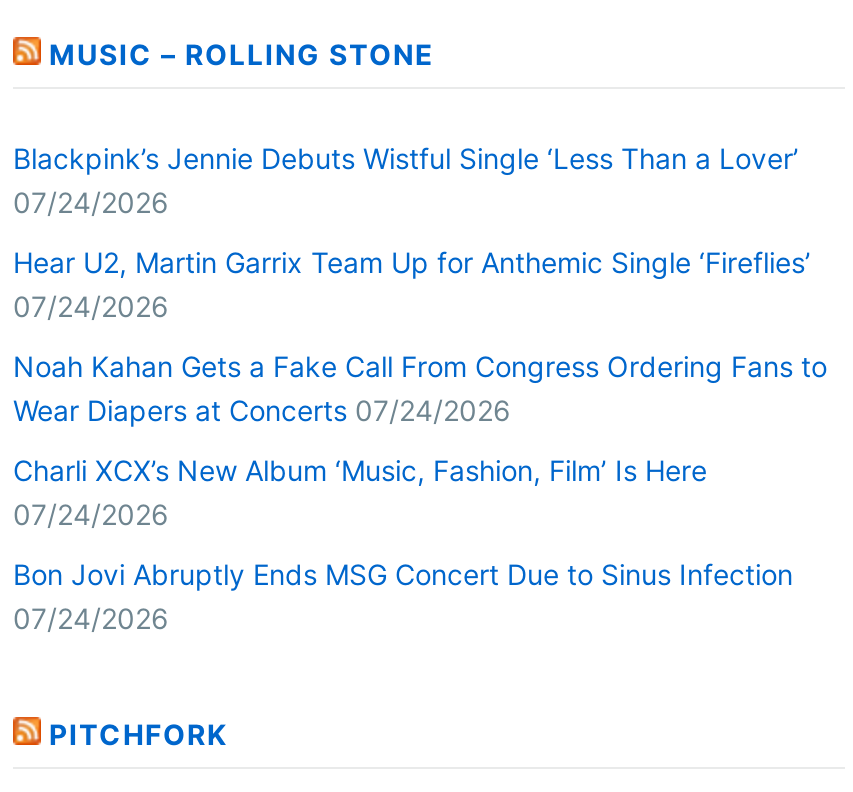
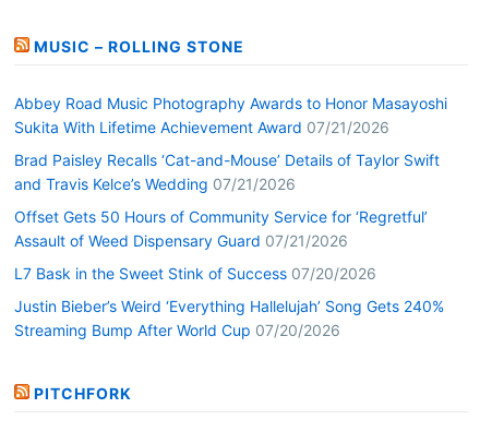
- Blackpink’s Jennie Debuts Wistful Single ‘Less Than a Lover’
- 07/24/2026
+ Abbey Road Music Photography Awards to Honor Masayoshi
+ Sukita With Lifetime Achievement Award 07/21/2026

- Hear U2, Martin Garrix Team Up for Anthemic Single ‘Fireflies’
- 07/24/2026
+ Brad Paisley Recalls ‘Cat-and-Mouse’ Details of Taylor Swift
+ and Travis Kelce’s Wedding 07/21/2026

- Noah Kahan Gets a Fake Call From Congress Ordering Fans to
- Wear Diapers at Concerts 07/24/2026
+ Offset Gets 50 Hours of Community Service for ‘Regretful’
+ Assault of Weed Dispensary Guard 07/21/2026

- Charli XCX’s New Album ‘Music, Fashion, Film’ Is Here
- 07/24/2026
+ L7 Bask in the Sweet Stink of Success 07/20/2026

- Bon Jovi Abruptly Ends MSG Concert Due to Sinus Infection
- 07/24/2026
+ Justin Bieber’s Weird ‘Everything Hallelujah’ Song Gets 240%
+ Streaming Bump After World Cup 07/20/2026
